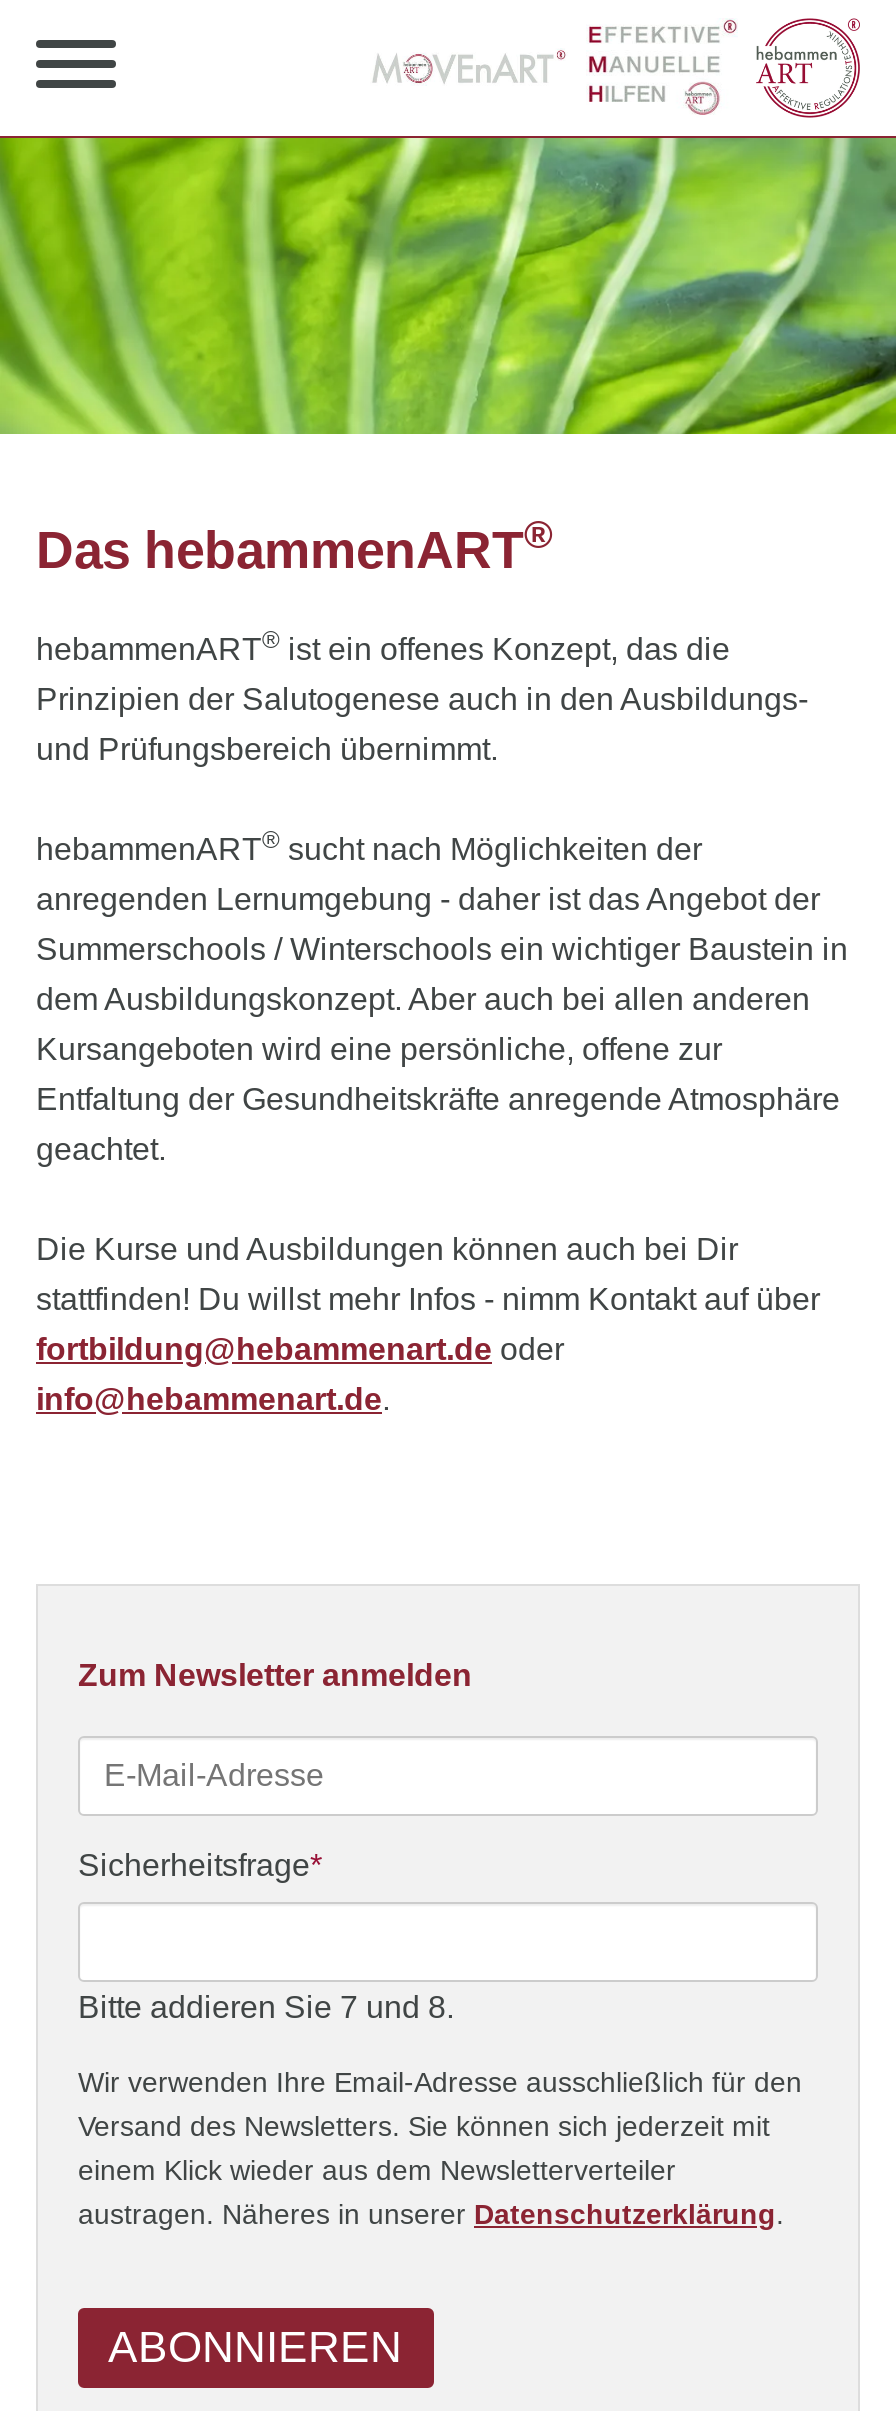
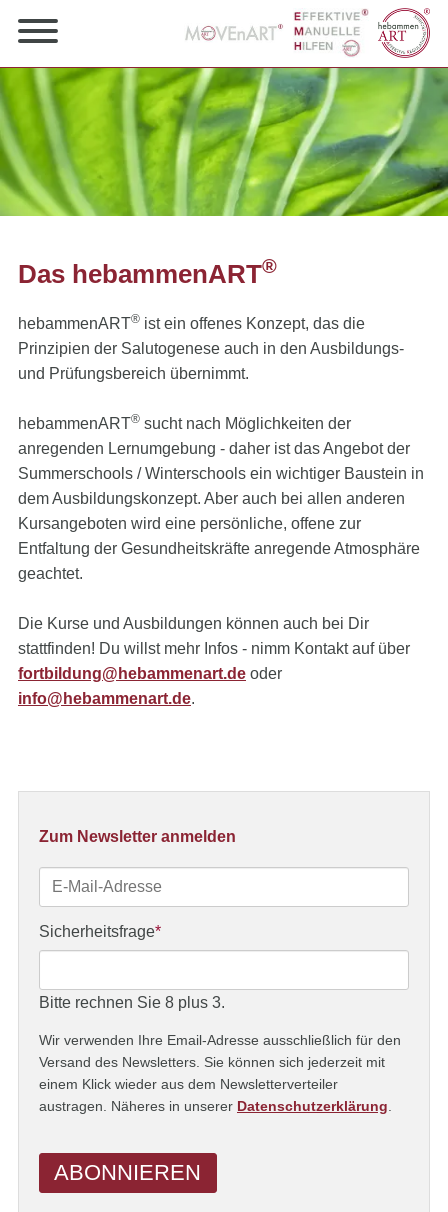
- Bitte addieren Sie 7 und 8.
+ Bitte rechnen Sie 8 plus 3.
